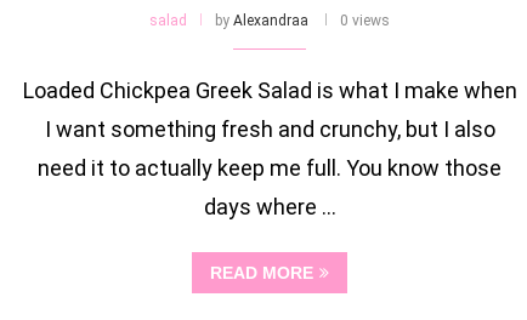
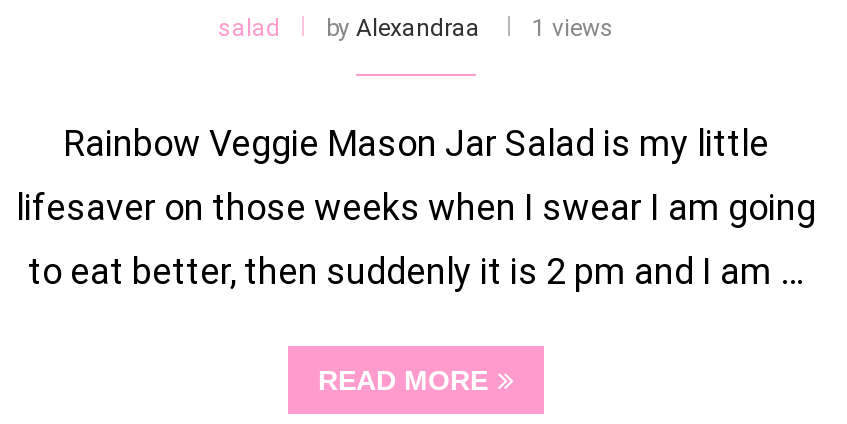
- 0 views
- Loaded Chickpea Greek Salad is what I make when
- I want something fresh and crunchy, but I also
- need it to actually keep me full. You know those
- days where …
+ 1 views
+ Rainbow Veggie Mason Jar Salad is my little
+ lifesaver on those weeks when I swear I am going
+ to eat better, then suddenly it is 2 pm and I am …
